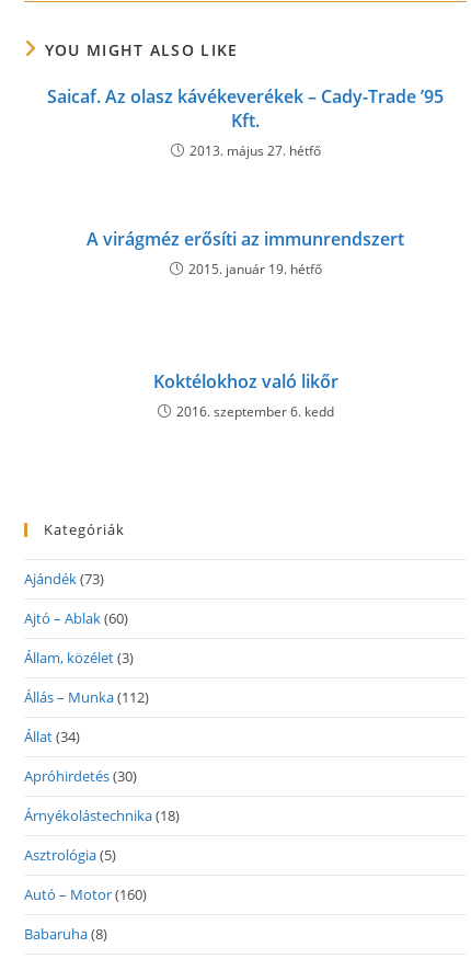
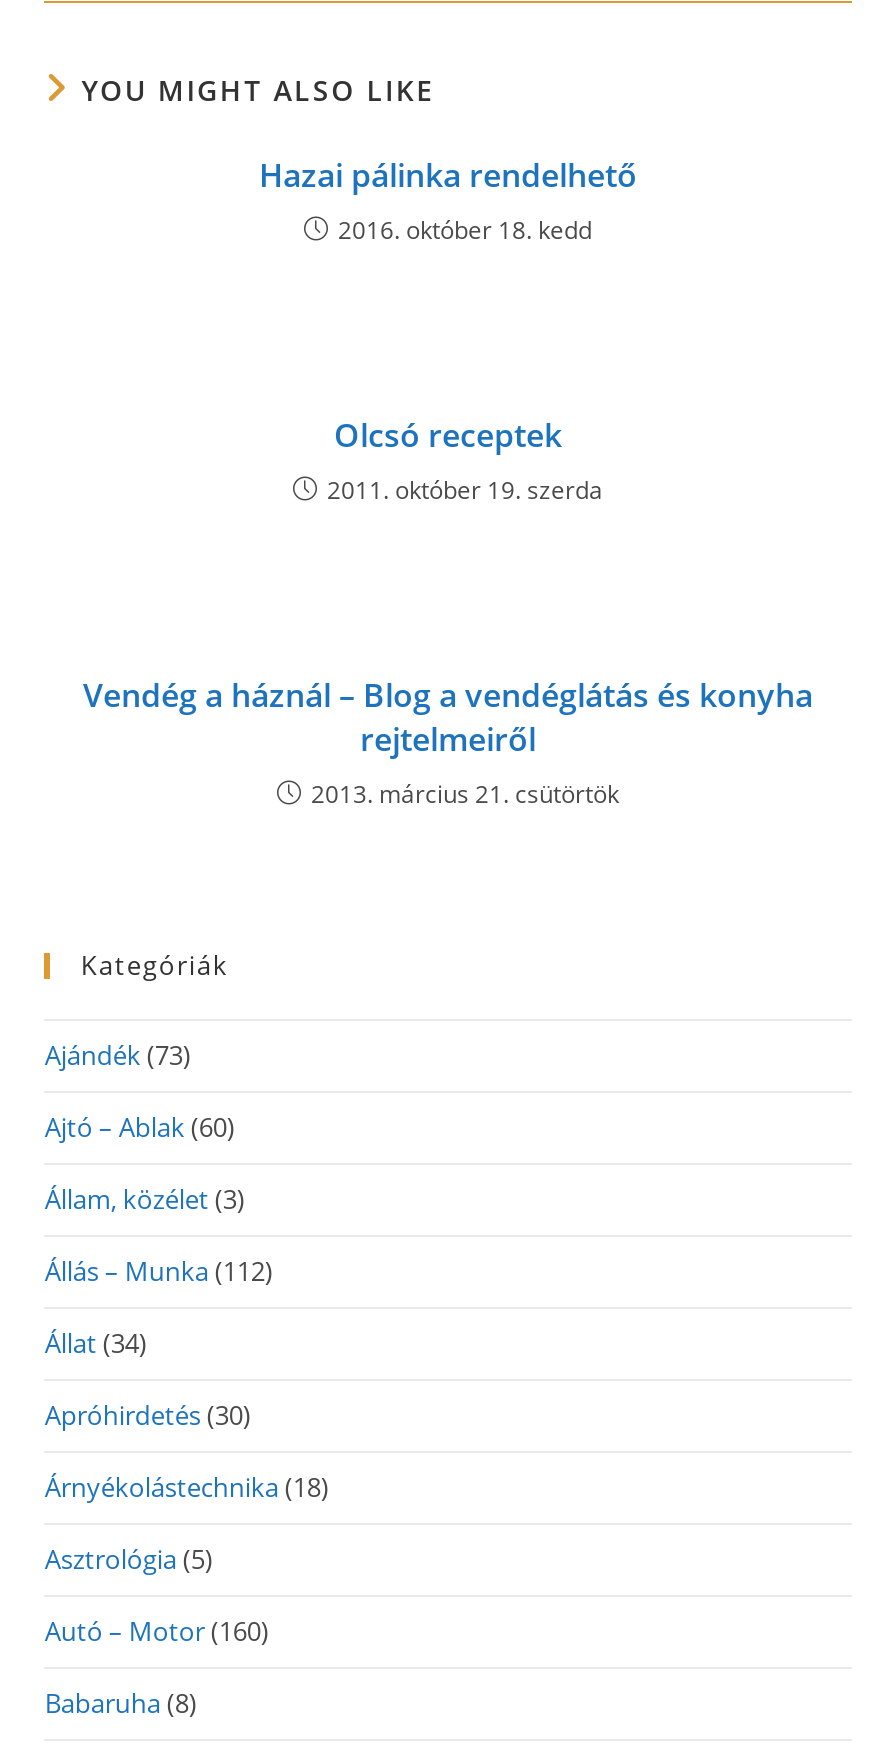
- Saicaf. Az olasz kávékeverékek – Cady-Trade ’95
- Kft.
- 2013. május 27. hétfő
+ Hazai pálinka rendelhető
+ 2016. október 18. kedd

- A virágméz erősíti az immunrendszert
- 2015. január 19. hétfő
+ Olcsó receptek
+ 2011. október 19. szerda

- Koktélokhoz való likőr
- 2016. szeptember 6. kedd
+ Vendég a háznál – Blog a vendéglátás és konyha
+ rejtelmeiről
+ 2013. március 21. csütörtök
